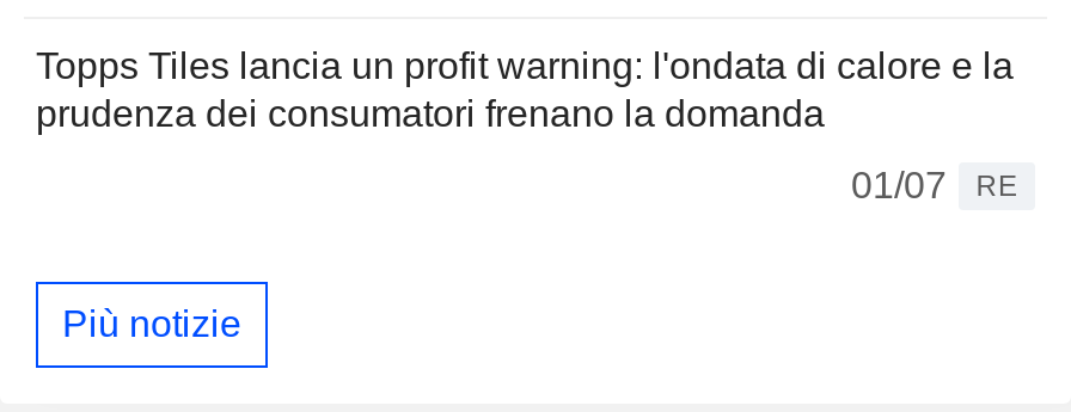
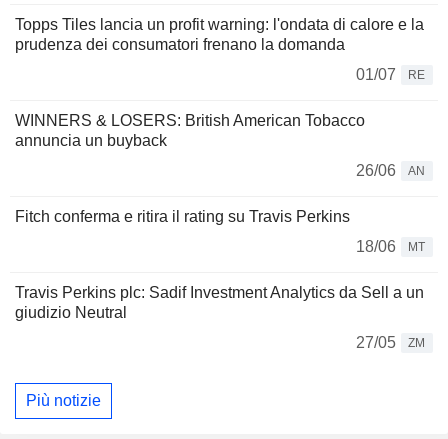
+ WINNERS & LOSERS: British American Tobacco
+ annuncia un buyback
+ 26/06
+ AN
+ Fitch conferma e ritira il rating su Travis Perkins
+ 18/06
+ MT
+ Travis Perkins plc: Sadif Investment Analytics da Sell a un
+ giudizio Neutral
+ 27/05
+ ZM
